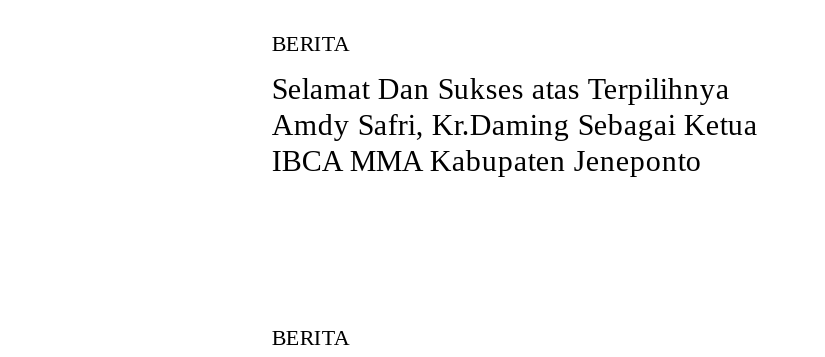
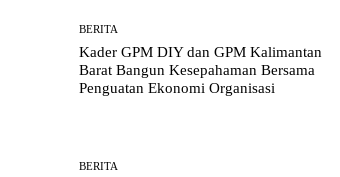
- Selamat Dan Sukses atas Terpilihnya
- Amdy Safri, Kr.Daming Sebagai Ketua
- IBCA MMA Kabupaten Jeneponto
+ Kader GPM DIY dan GPM Kalimantan
+ Barat Bangun Kesepahaman Bersama
+ Penguatan Ekonomi Organisasi
